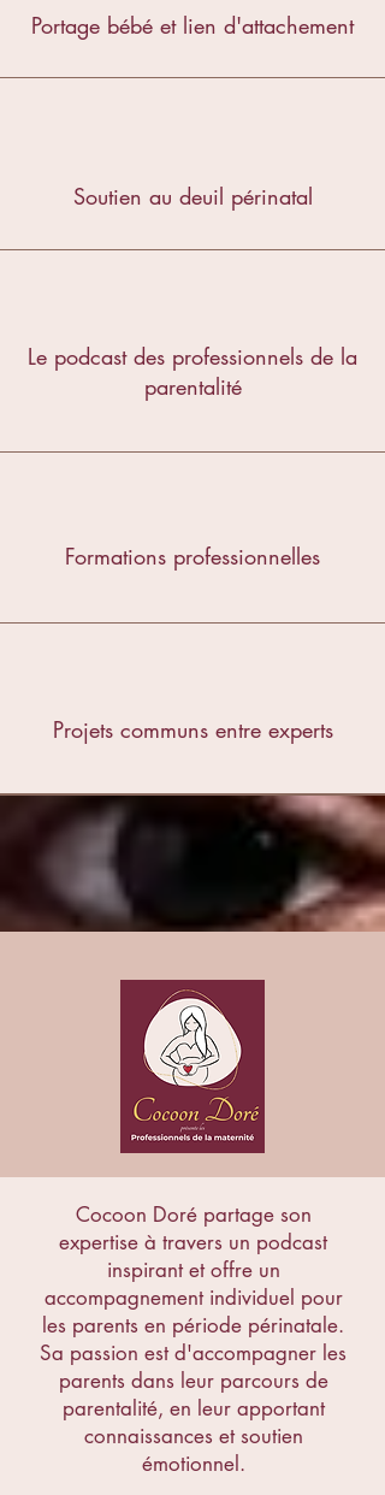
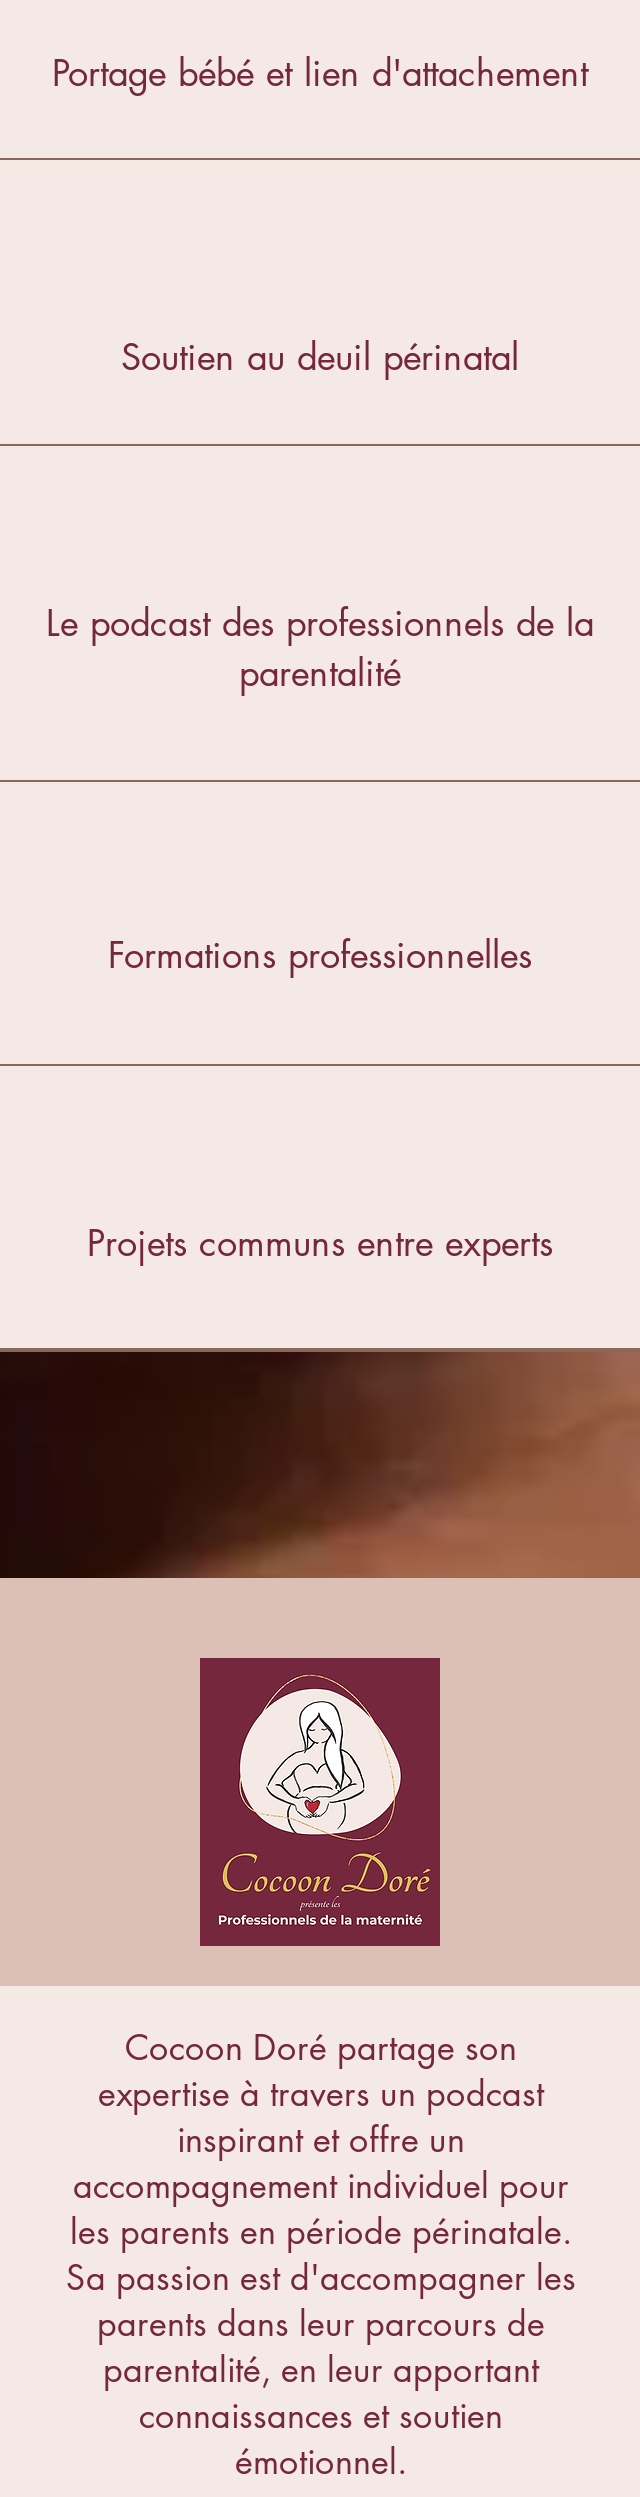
- [image]
+ [image]
